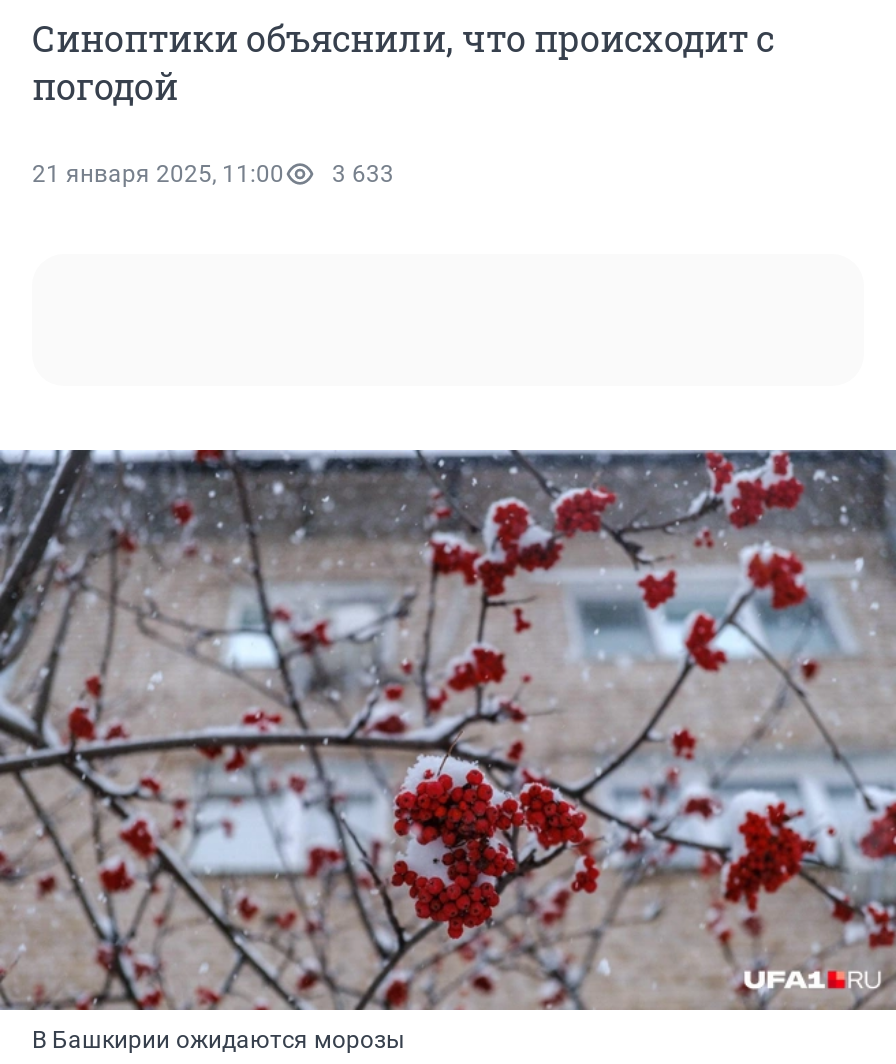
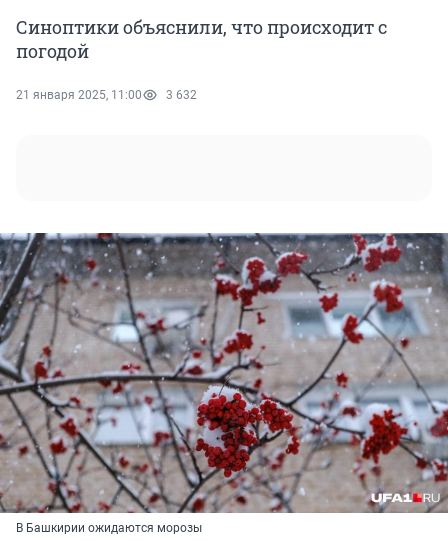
- 21 января 2025, 11:00 3 633
+ 21 января 2025, 11:00 3 632
